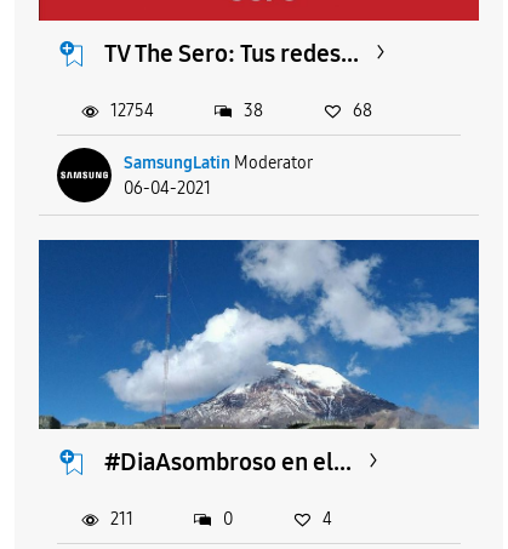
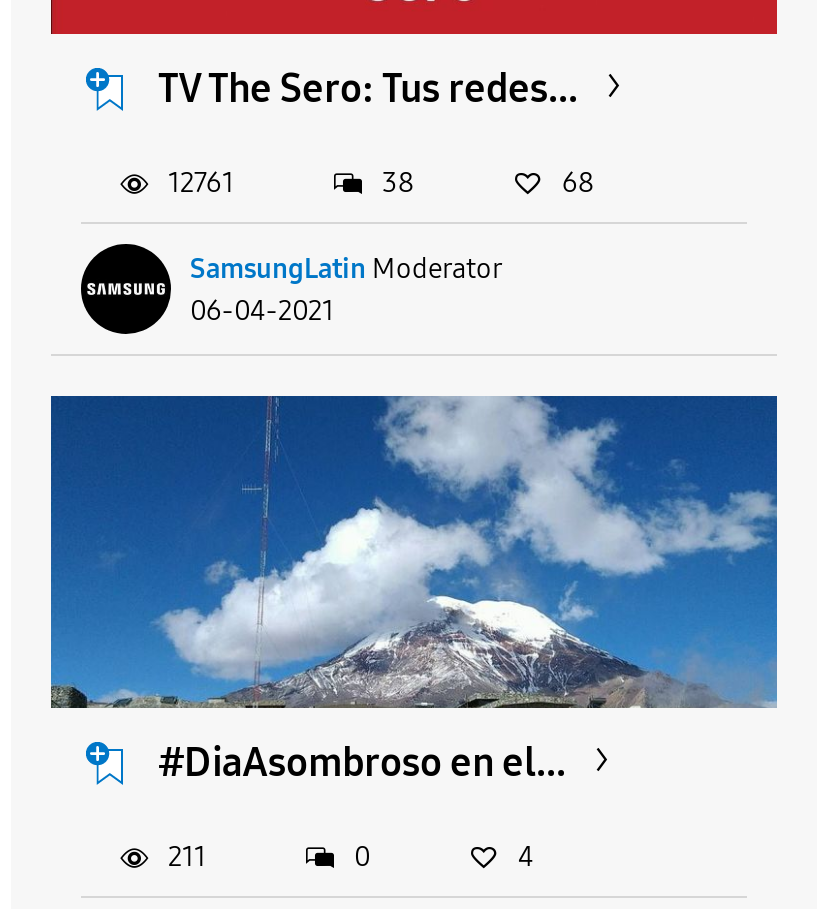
- 12754
+ 12761
